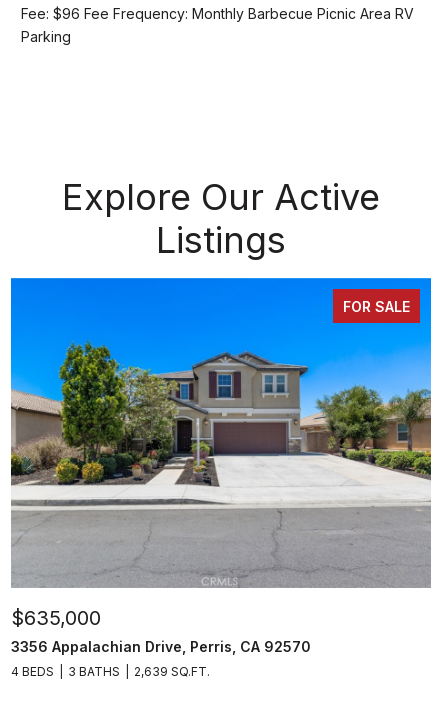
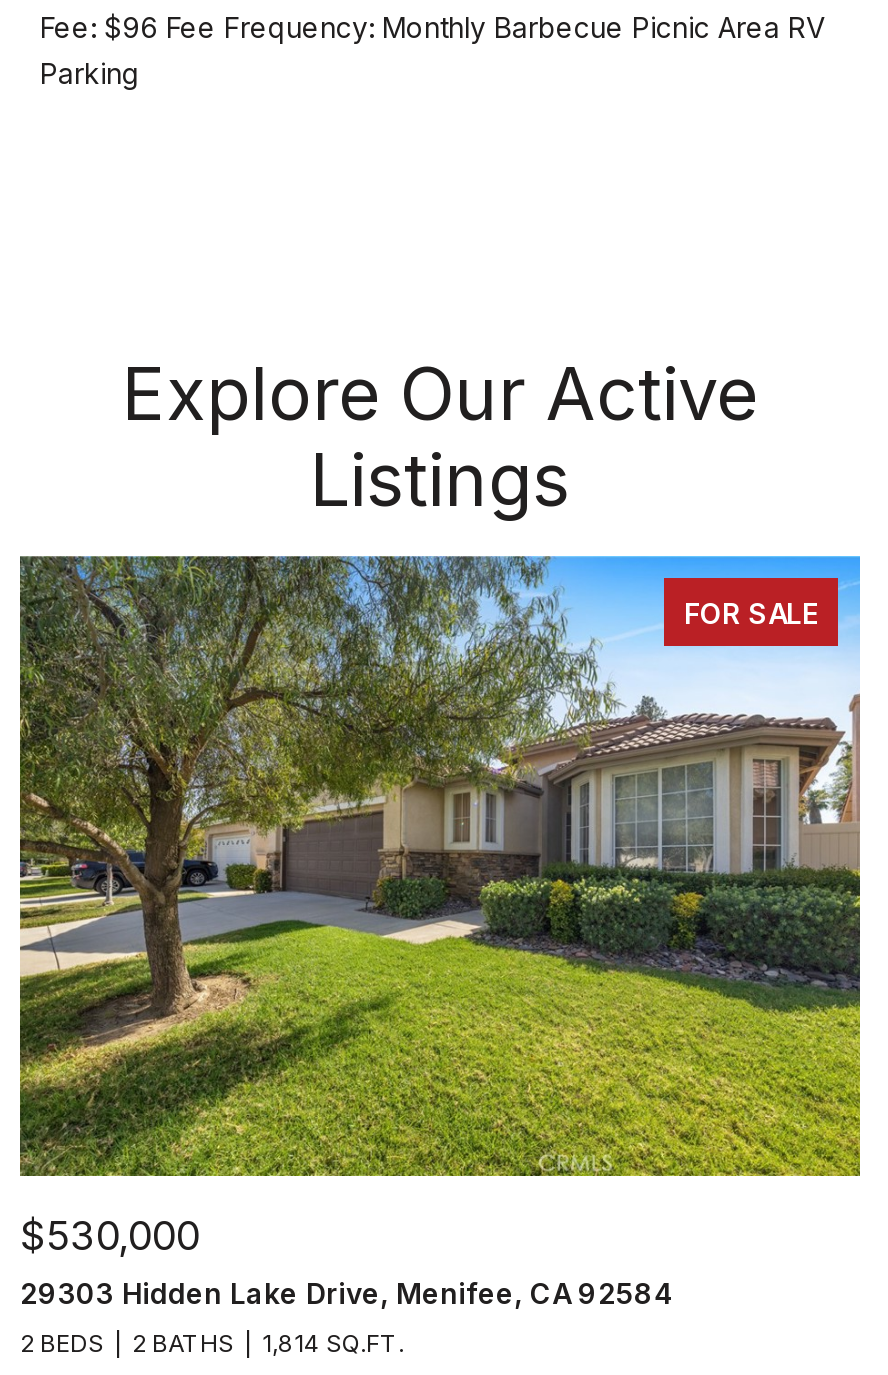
- [image]
- $635,000
- 3356 Appalachian Drive, Perris, CA 92570
+ [image]
+ $530,000
+ 29303 Hidden Lake Drive, Menifee, CA 92584

- 4 BEDS
- 3 BATHS
- 2,639 SQ.FT.
+ 2 BEDS
+ 2 BATHS
+ 1,814 SQ.FT.
